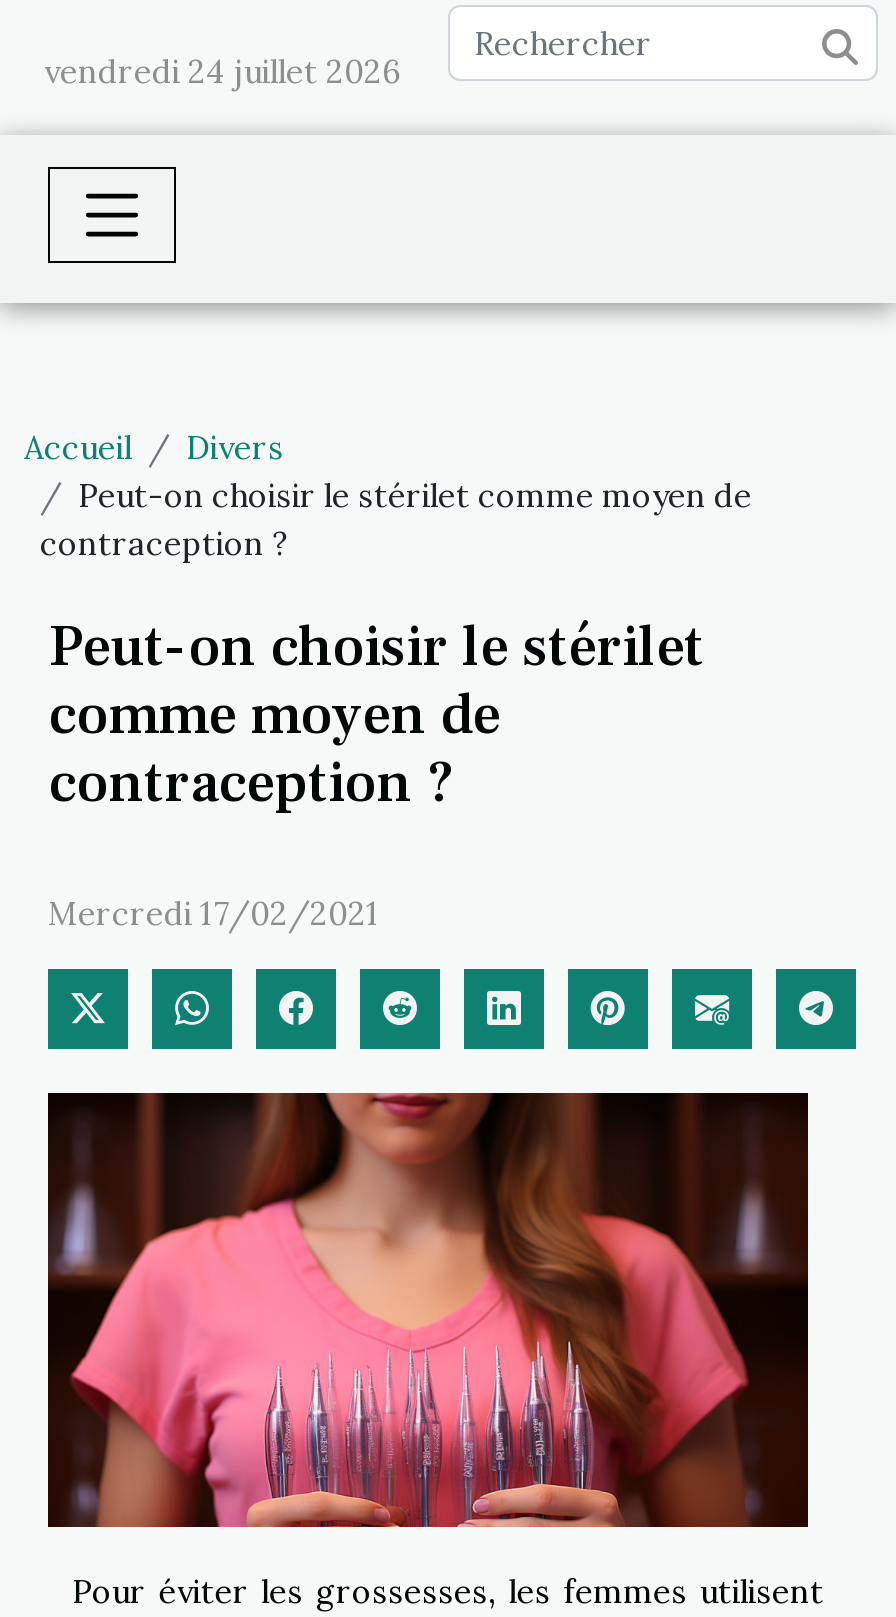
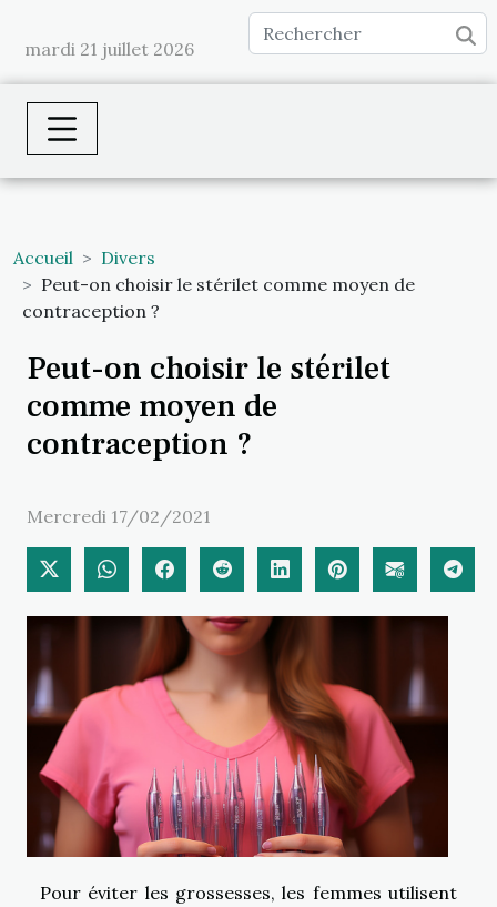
- vendredi 24 juillet 2026
+ mardi 21 juillet 2026
